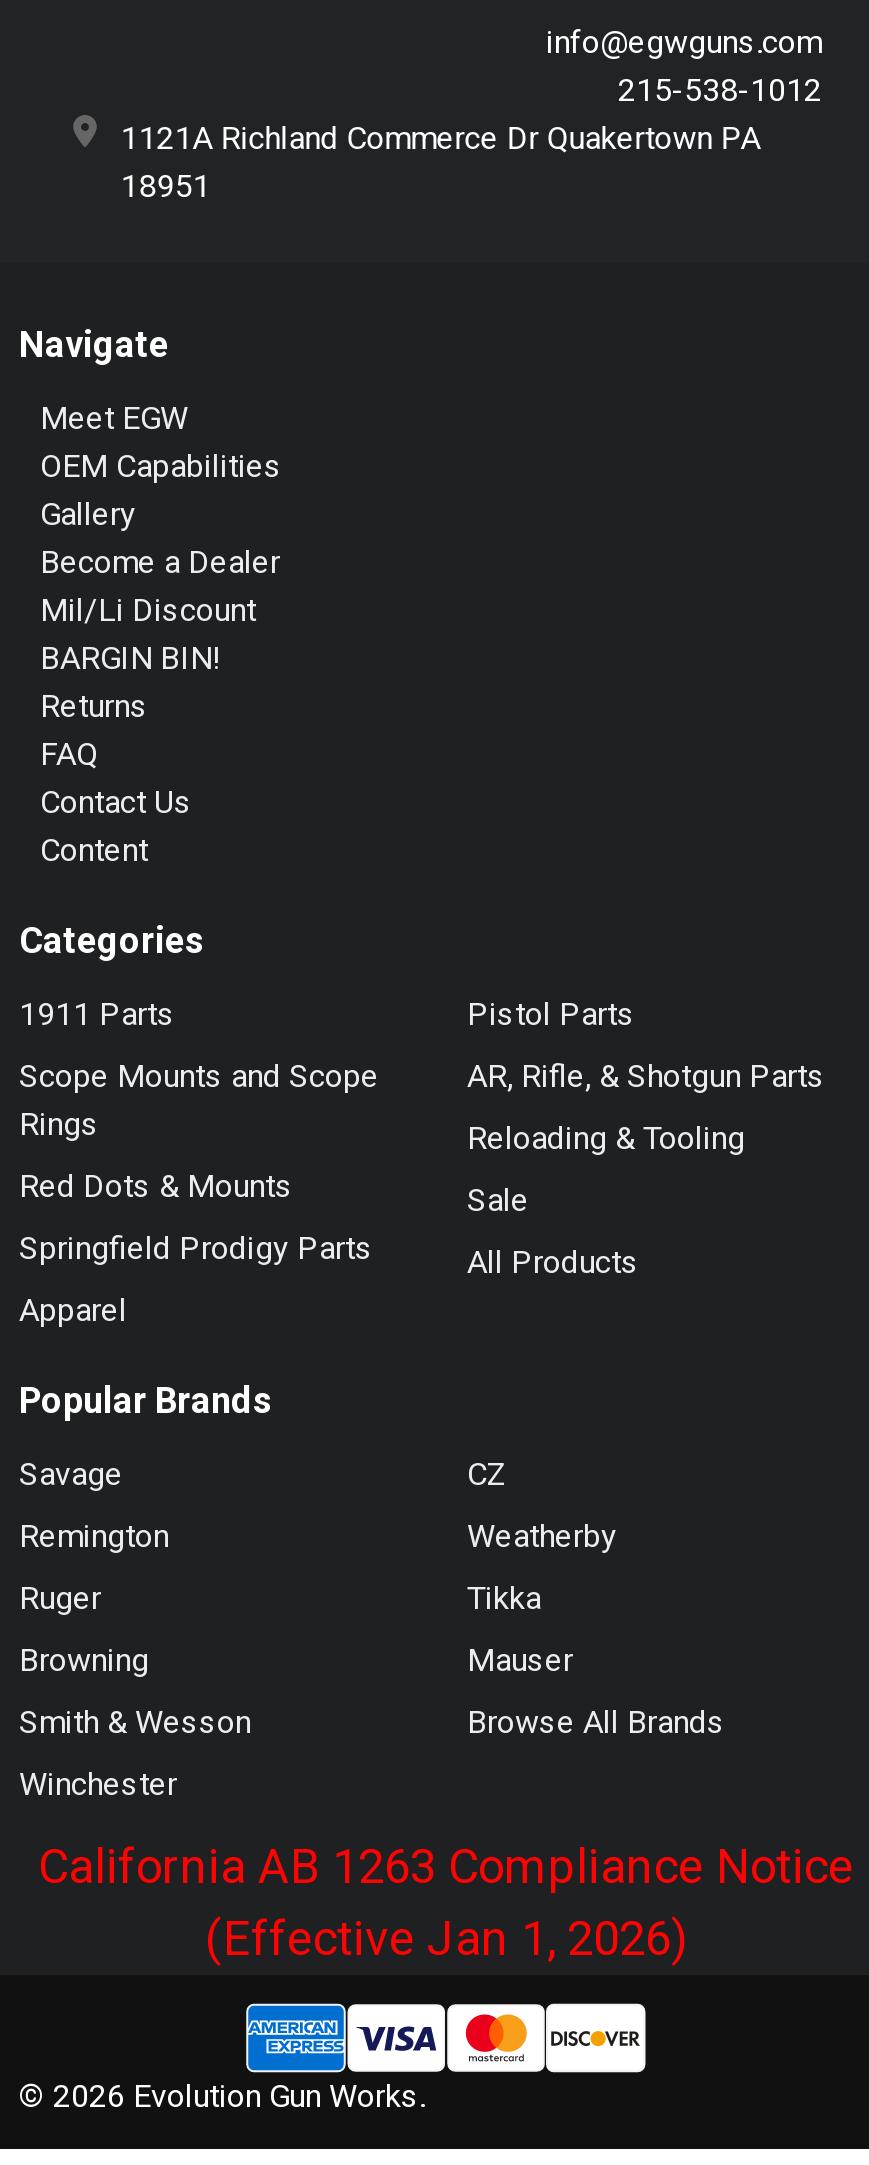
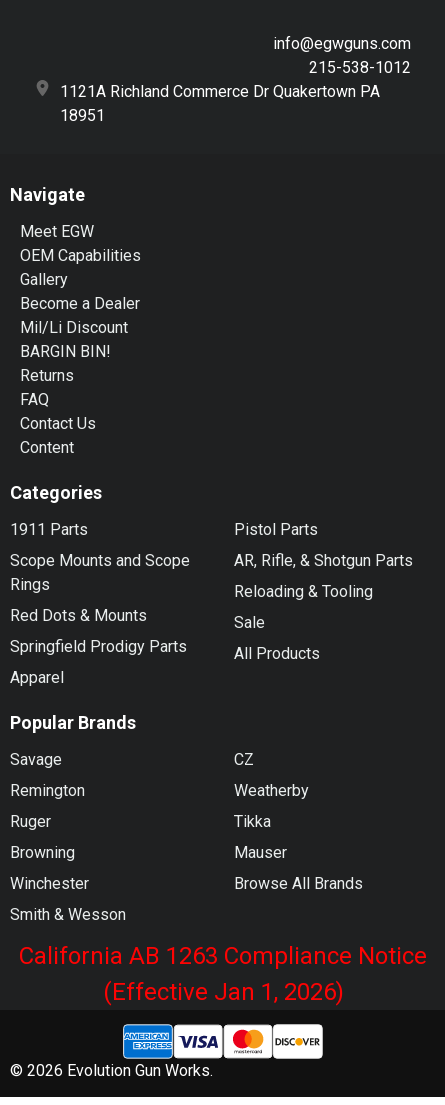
moved down: Smith & Wesson

moved up: Winchester
